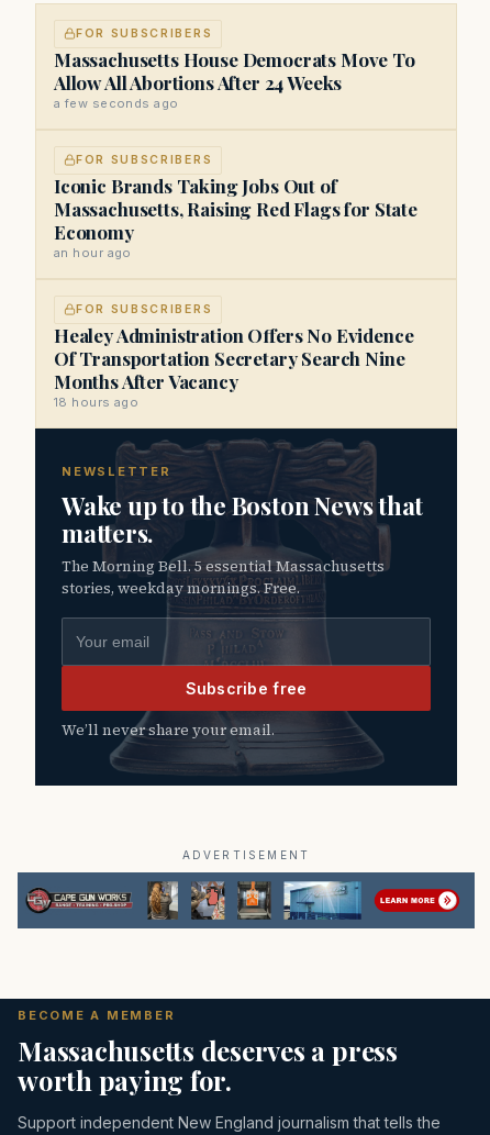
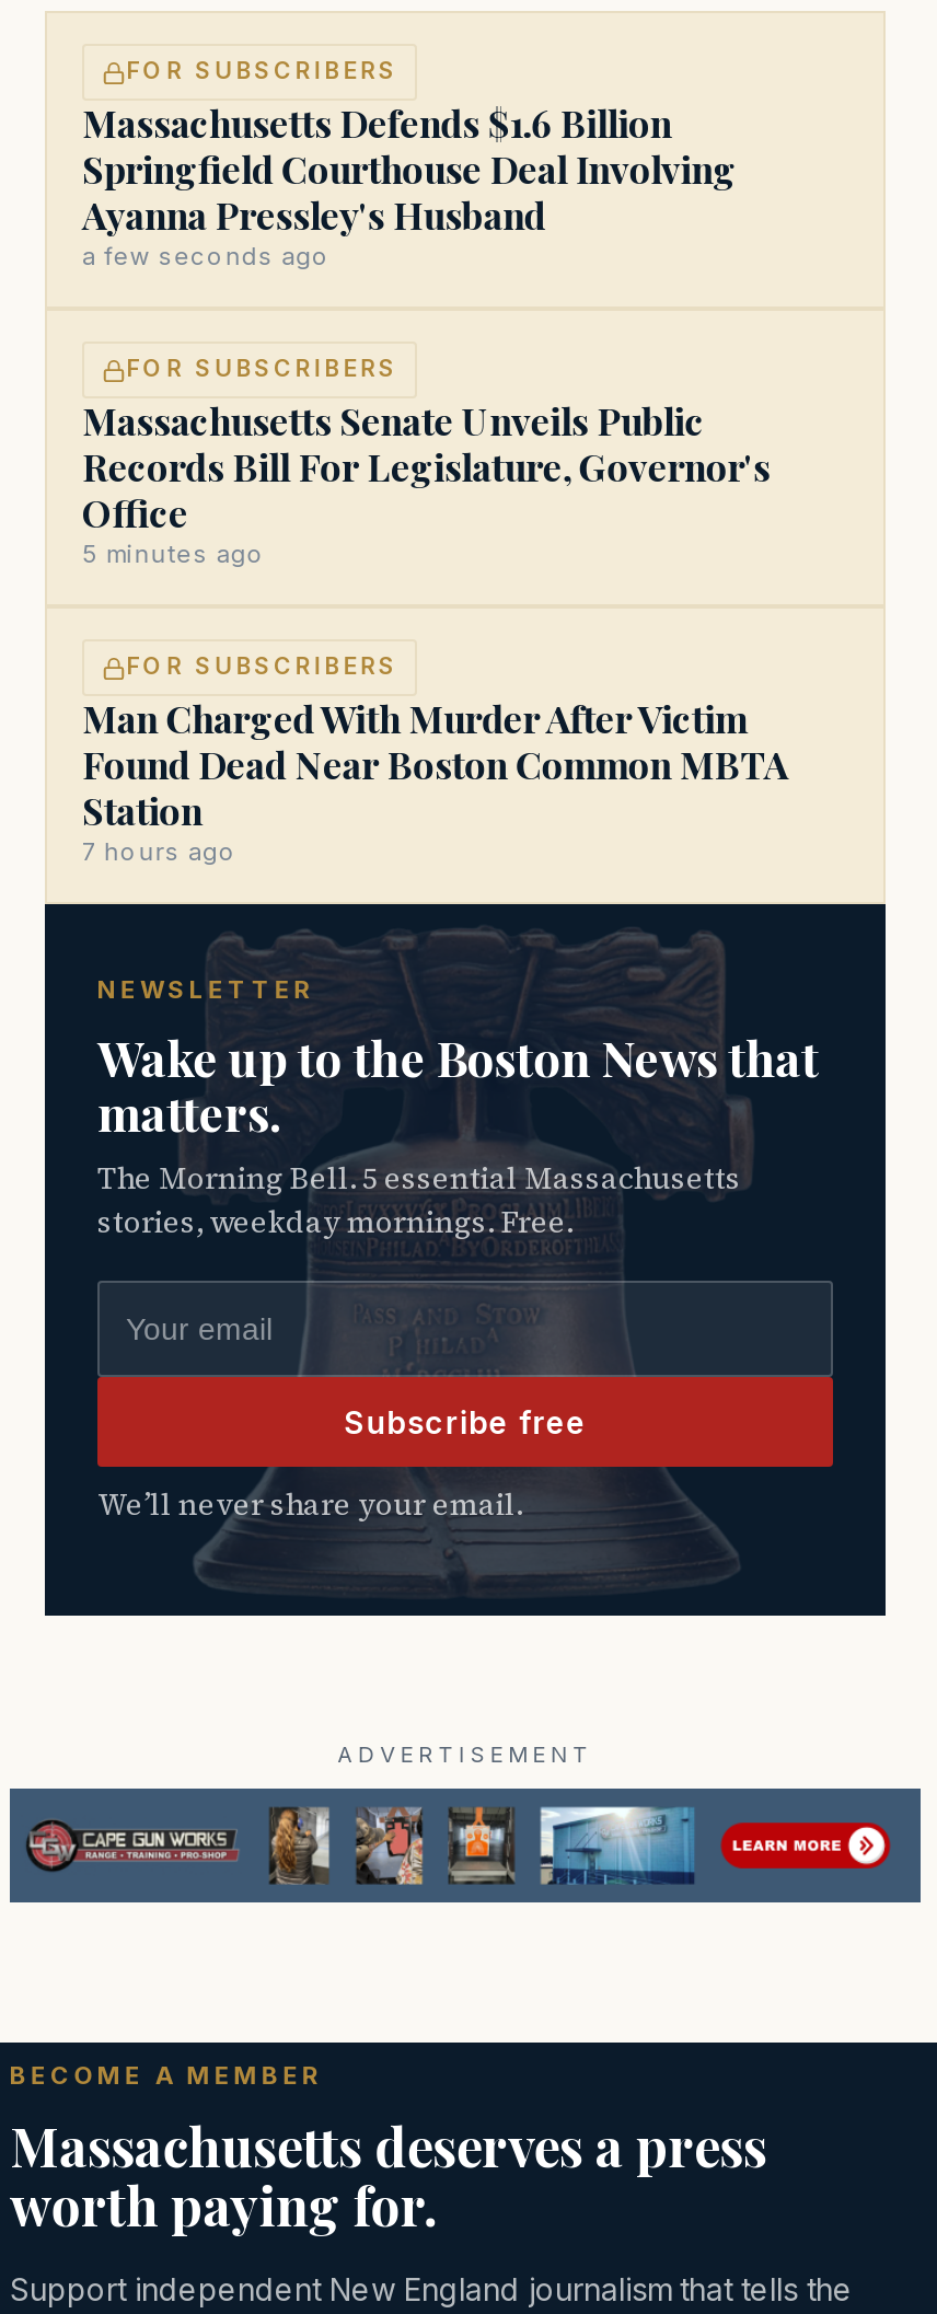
- Massachusetts House Democrats Move To
- Allow All Abortions After 24 Weeks
+ Massachusetts Defends $1.6 Billion
+ Springfield Courthouse Deal Involving
+ Ayanna Pressley's Husband

- Iconic Brands Taking Jobs Out of
- Massachusetts, Raising Red Flags for State
- Economy
- an hour ago
+ Massachusetts Senate Unveils Public
+ Records Bill For Legislature, Governor's
+ Office
+ 5 minutes ago

- Healey Administration Offers No Evidence
- Of Transportation Secretary Search Nine
- Months After Vacancy
- 18 hours ago
+ Man Charged With Murder After Victim
+ Found Dead Near Boston Common MBTA
+ Station
+ 7 hours ago
